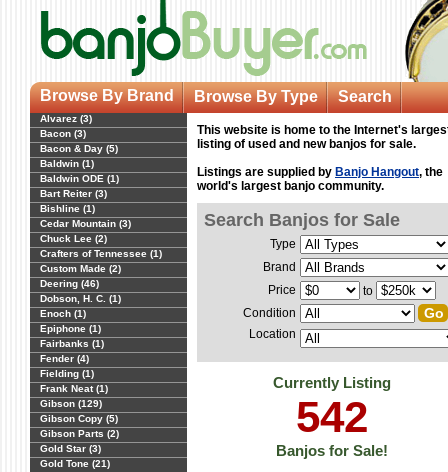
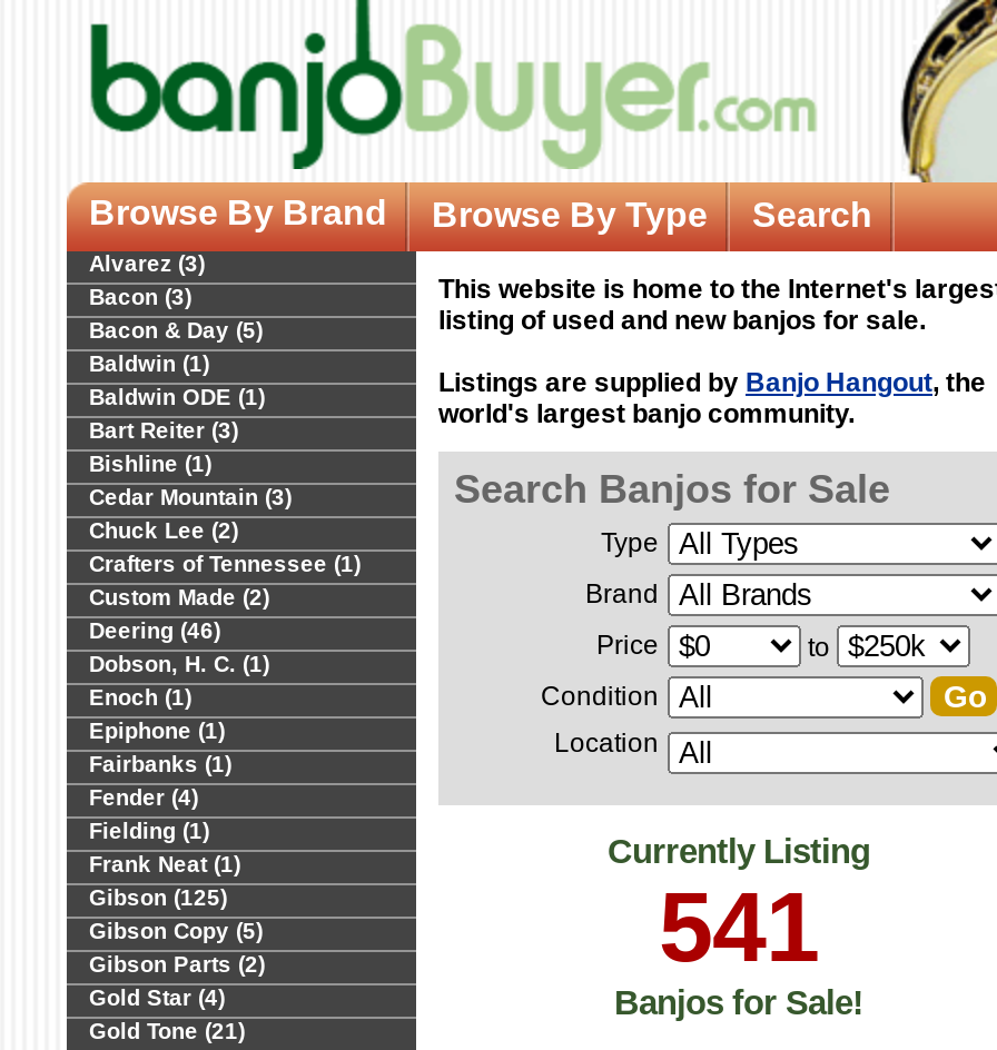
- 542
+ 541

- Gibson (129)
+ Gibson (125)

- Gold Star (3)
+ Gold Star (4)
